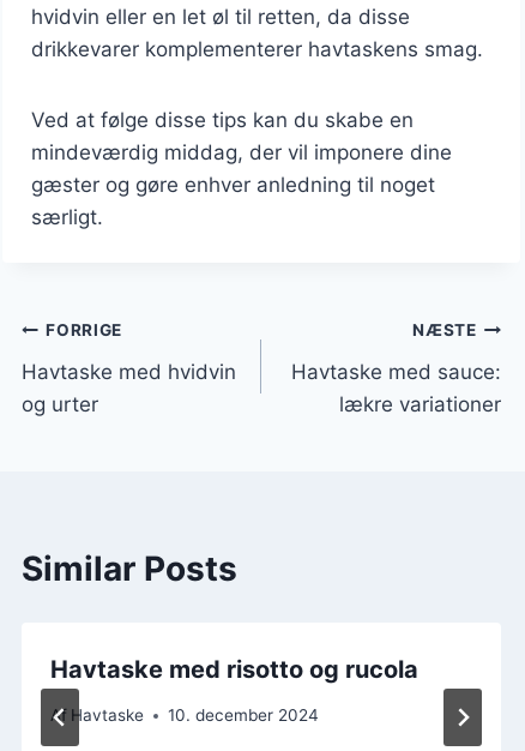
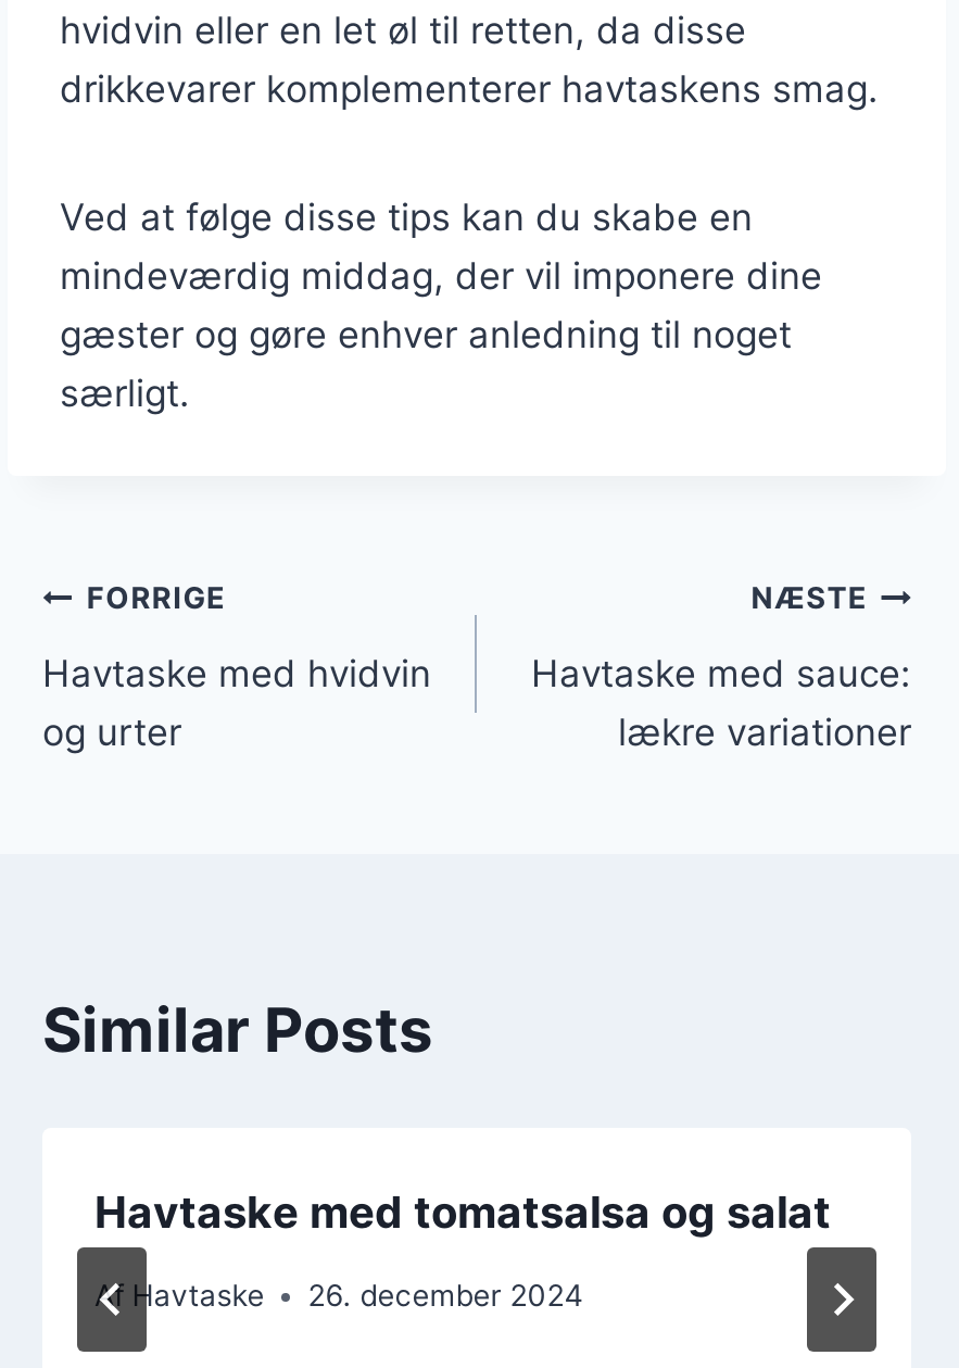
- Havtaske med risotto og rucola
+ Havtaske med tomatsalsa og salat

- 10. december 2024
+ 26. december 2024
